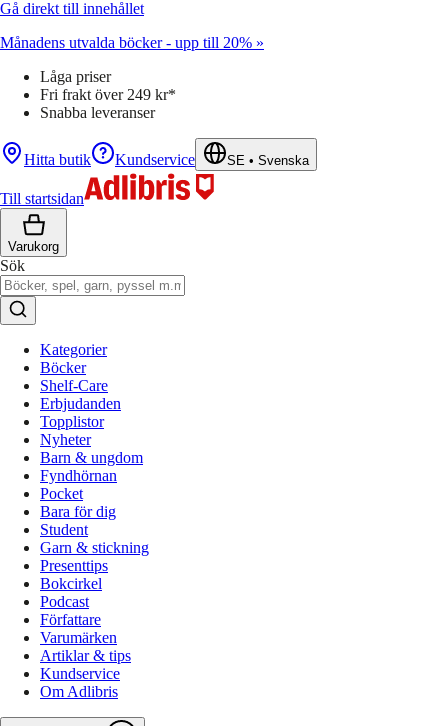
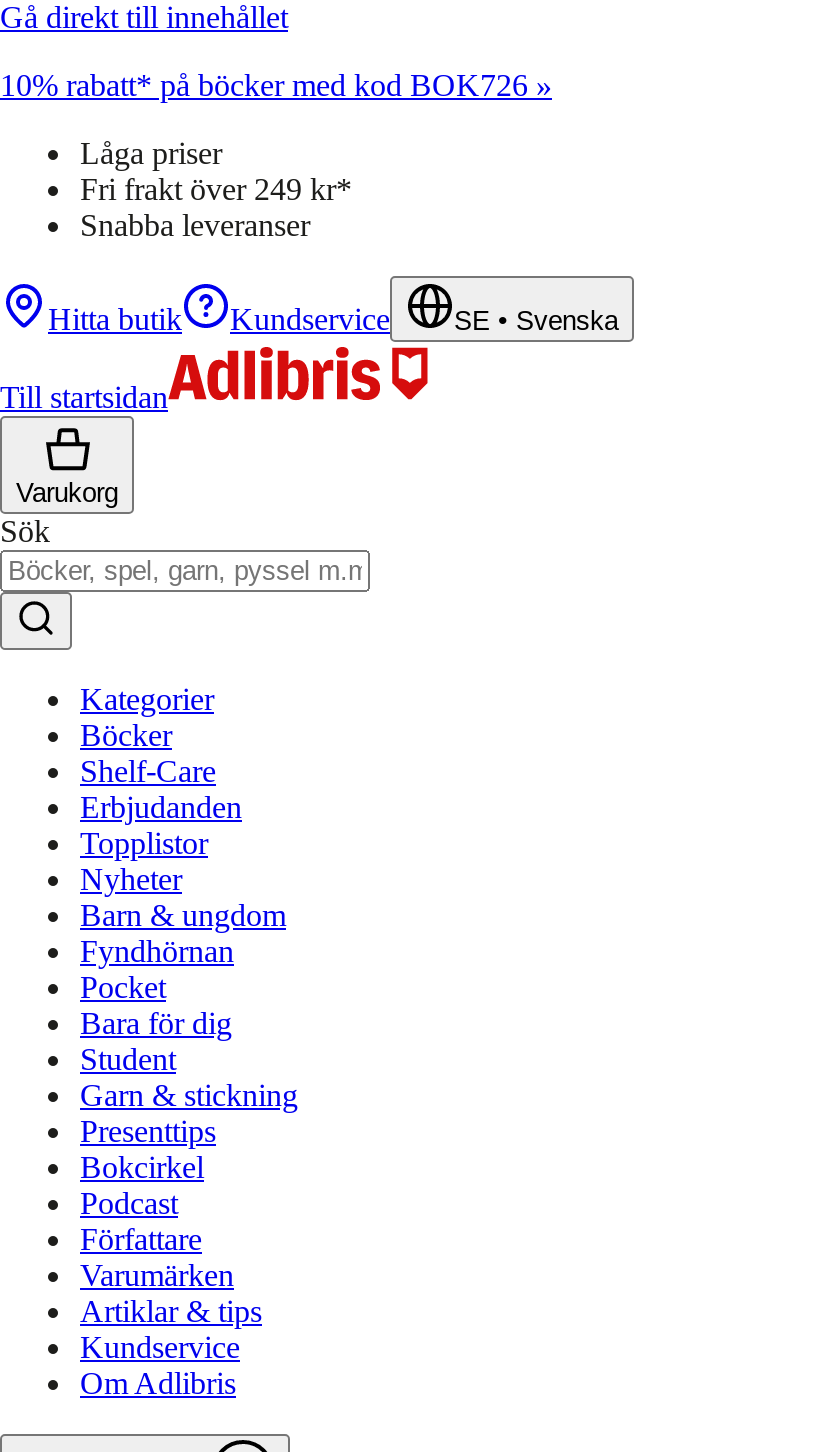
- Månadens utvalda böcker - upp till 20% »
+ 10% rabatt* på böcker med kod BOK726 »
